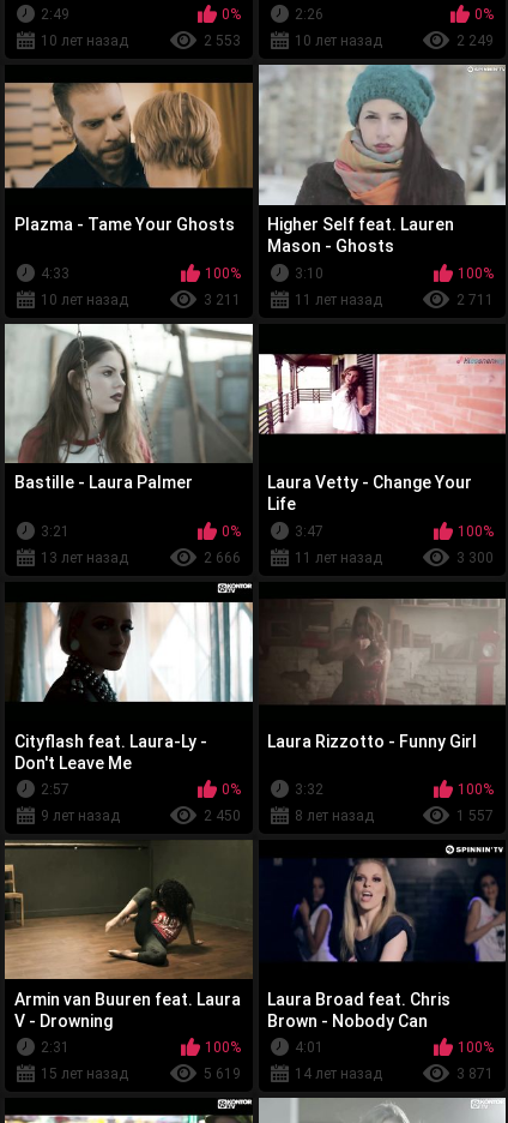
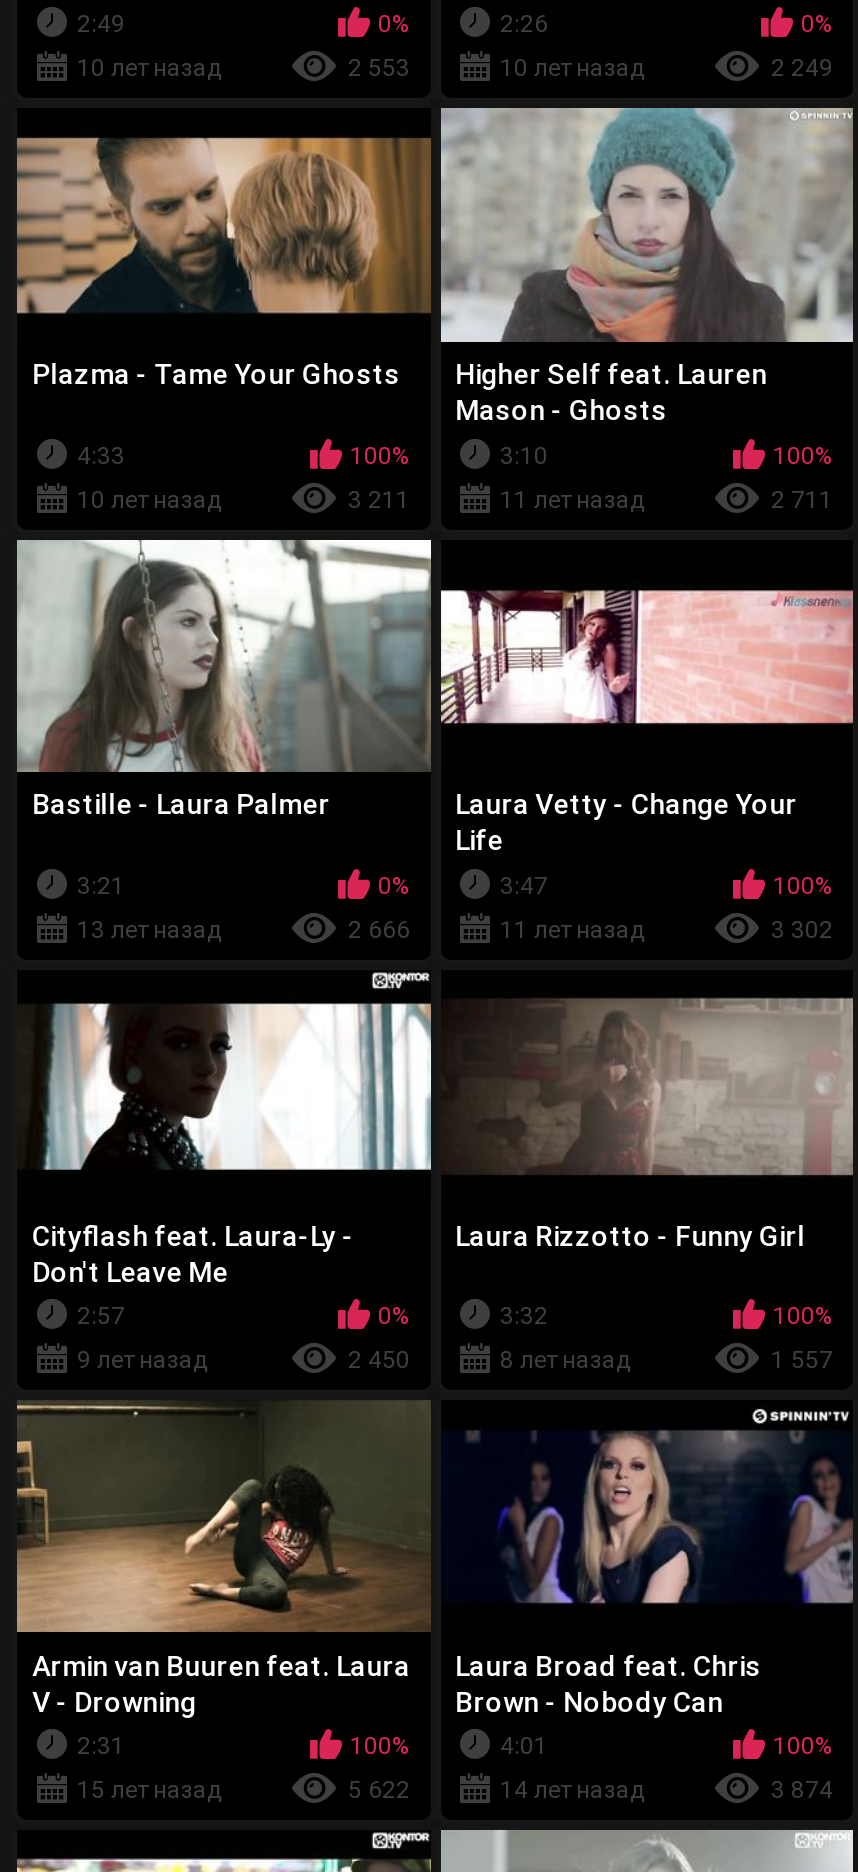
- 3 300
+ 3 302

- 5 619
+ 5 622

- 3 871
+ 3 874
